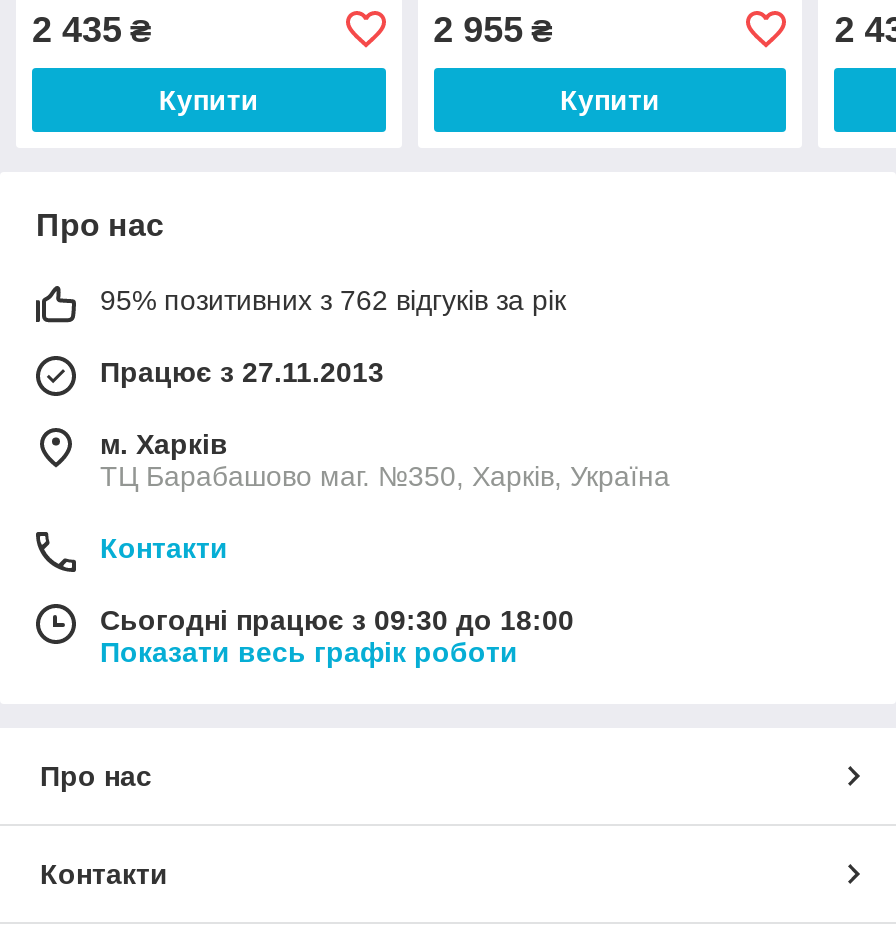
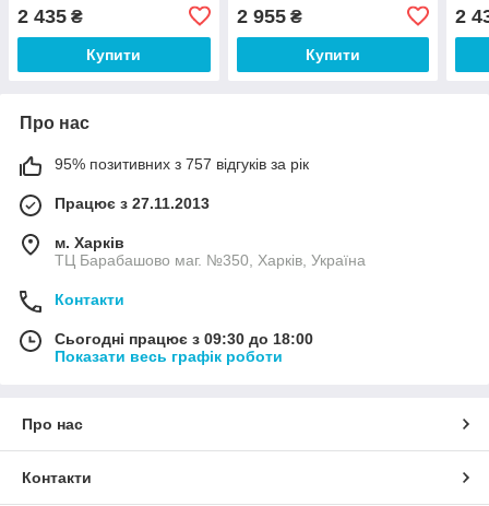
- 95% позитивних з 762 відгуків за рік
+ 95% позитивних з 757 відгуків за рік
